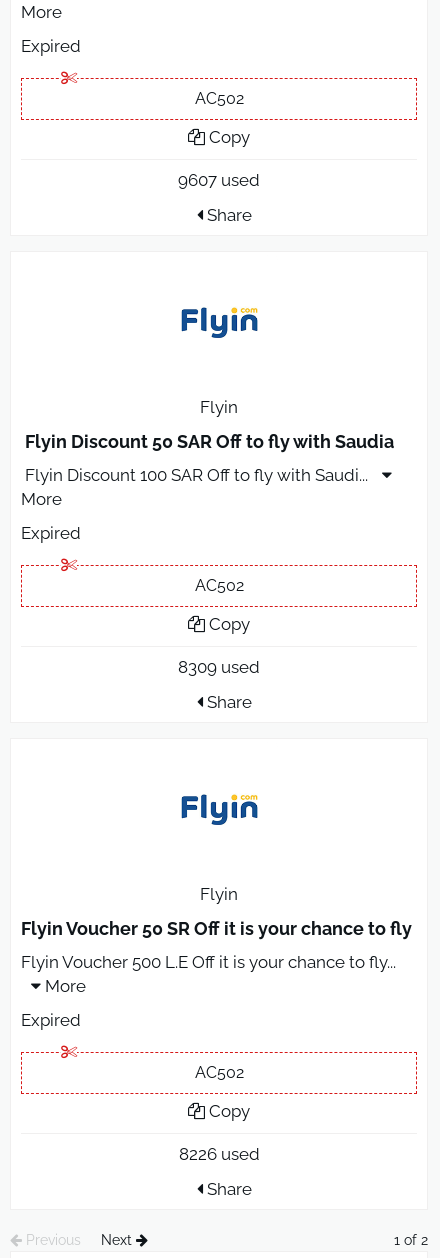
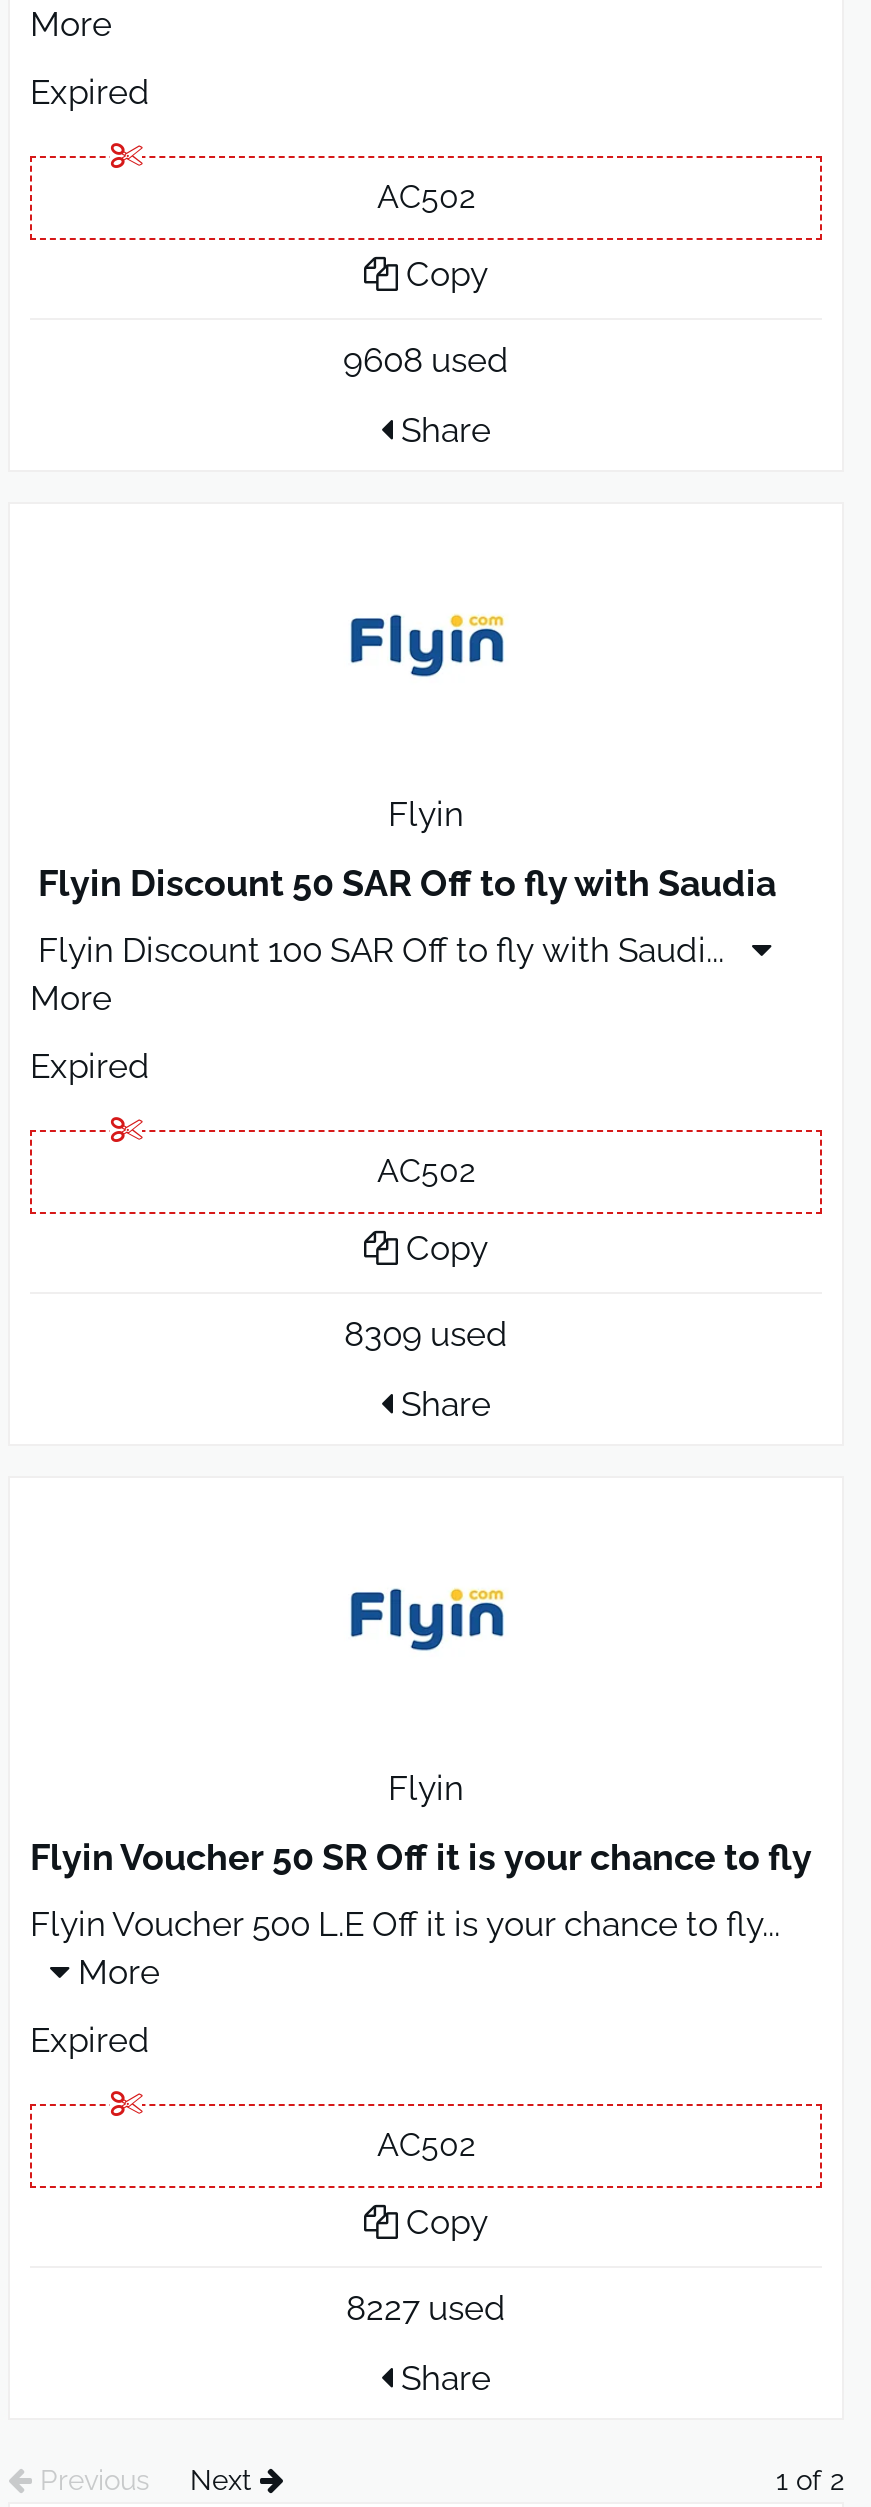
- 9607 used
+ 9608 used

- 8226 used
+ 8227 used
